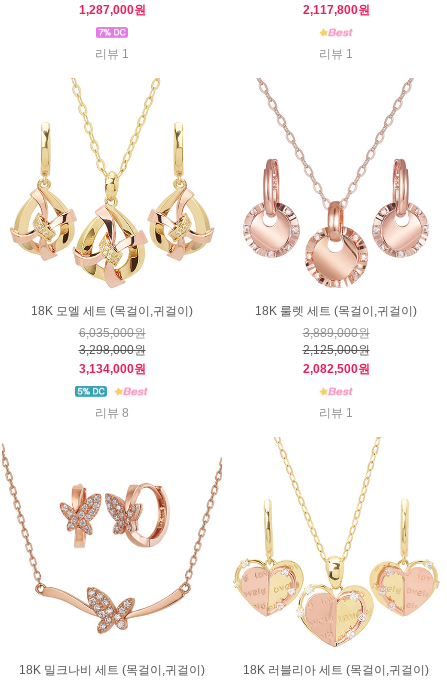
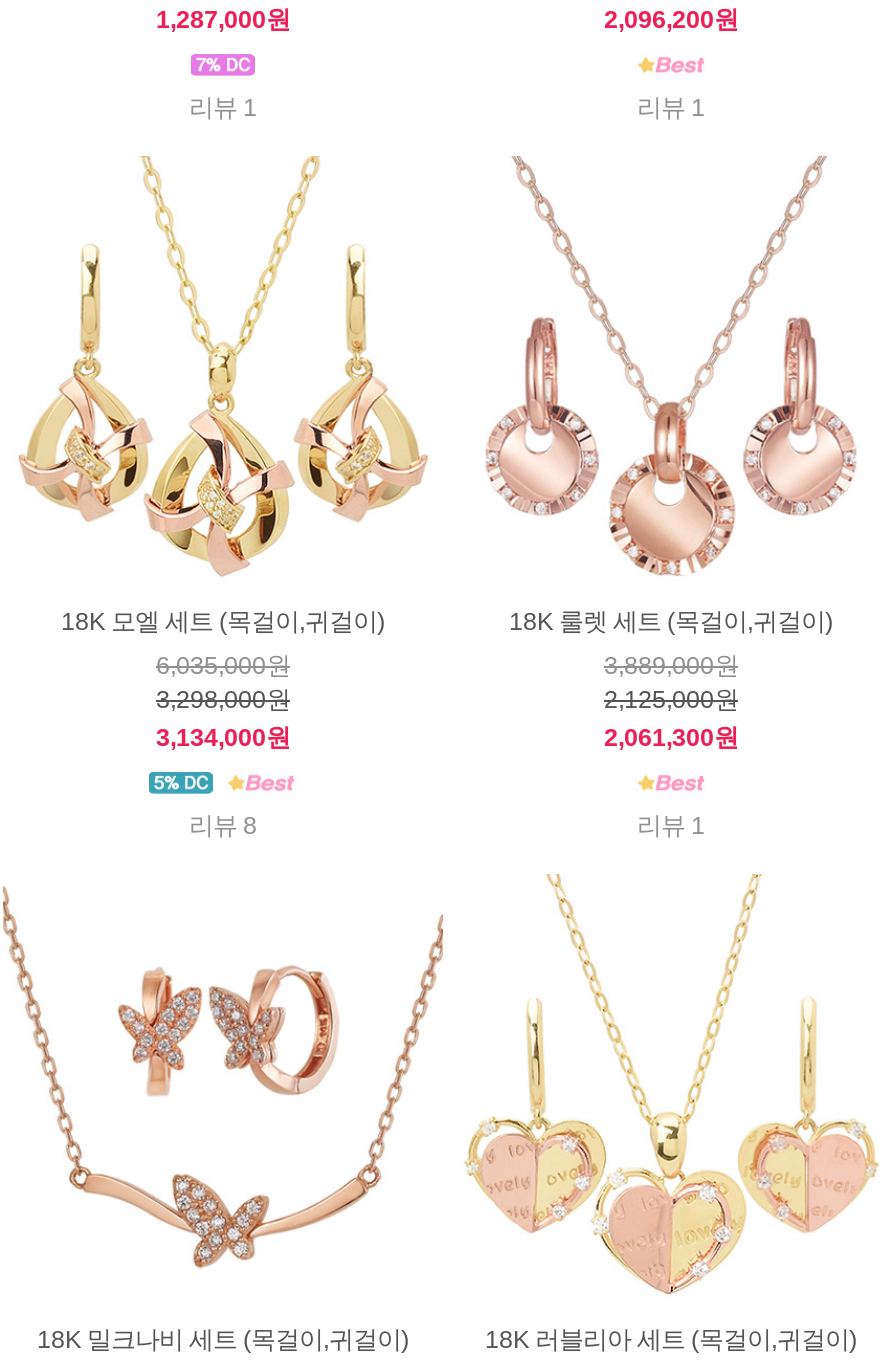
- 2,117,800원
+ 2,096,200원

- 2,082,500원
+ 2,061,300원
